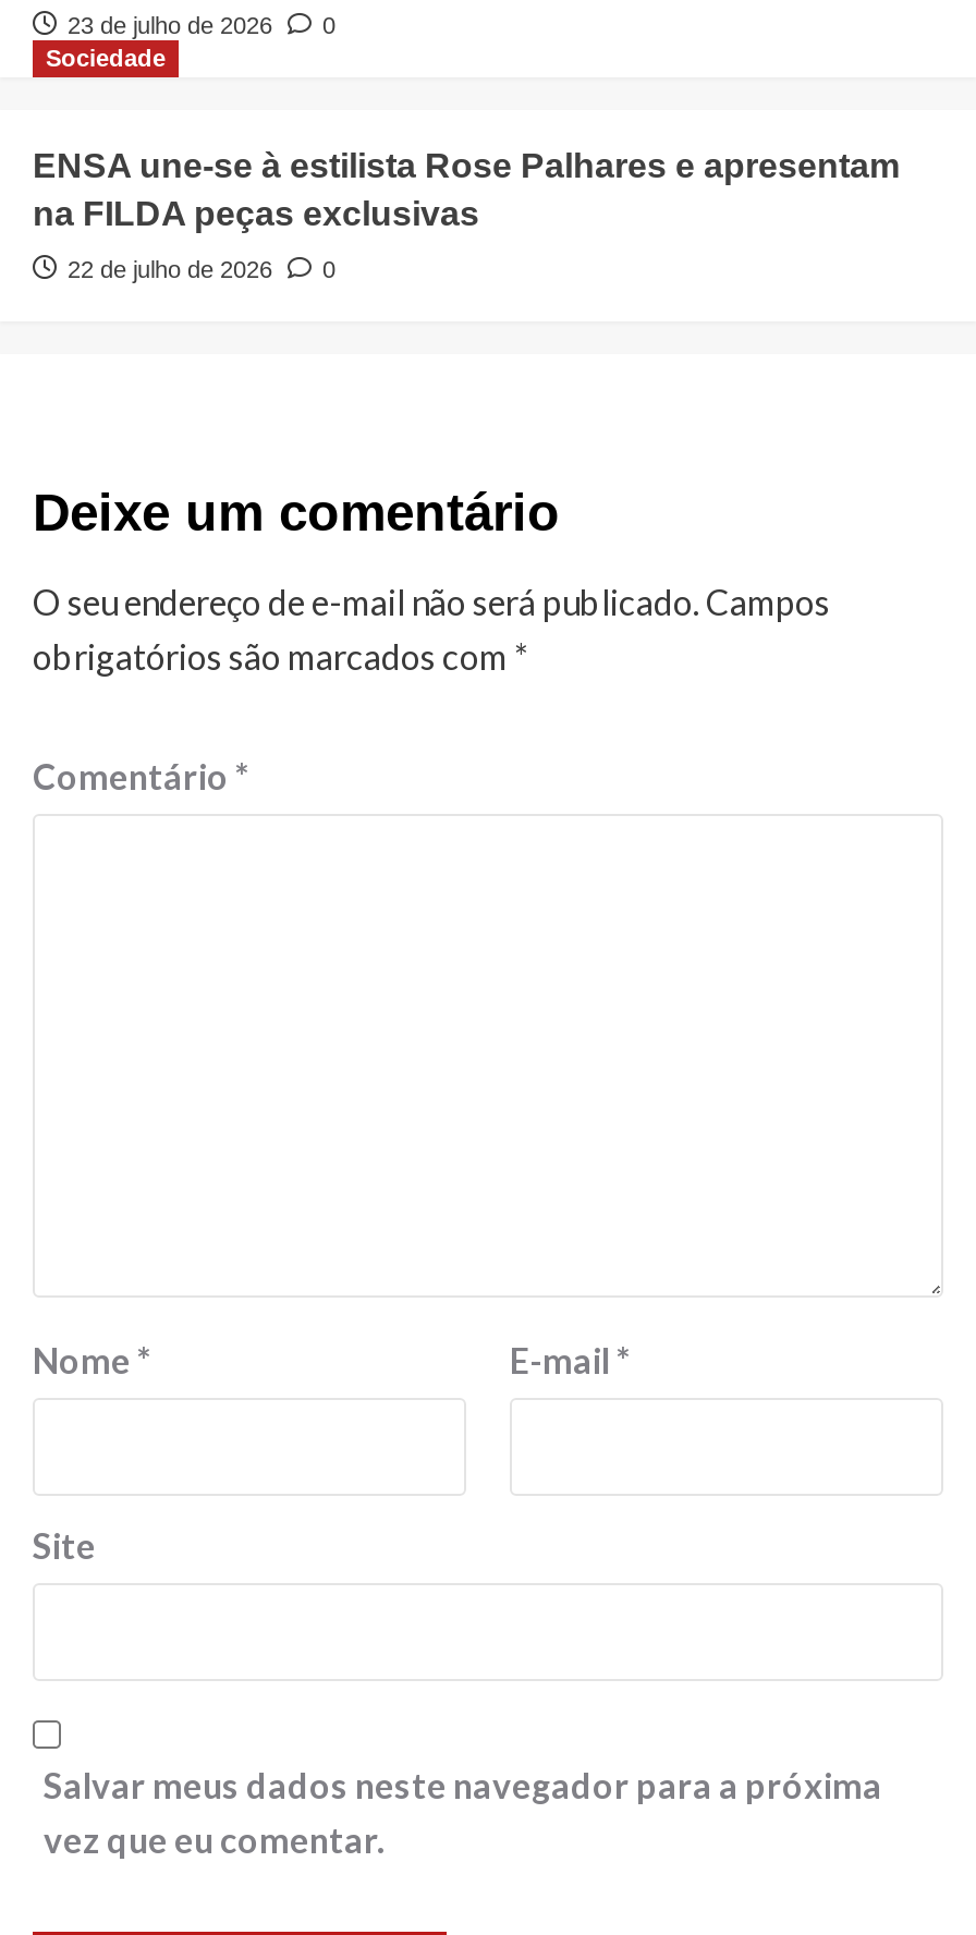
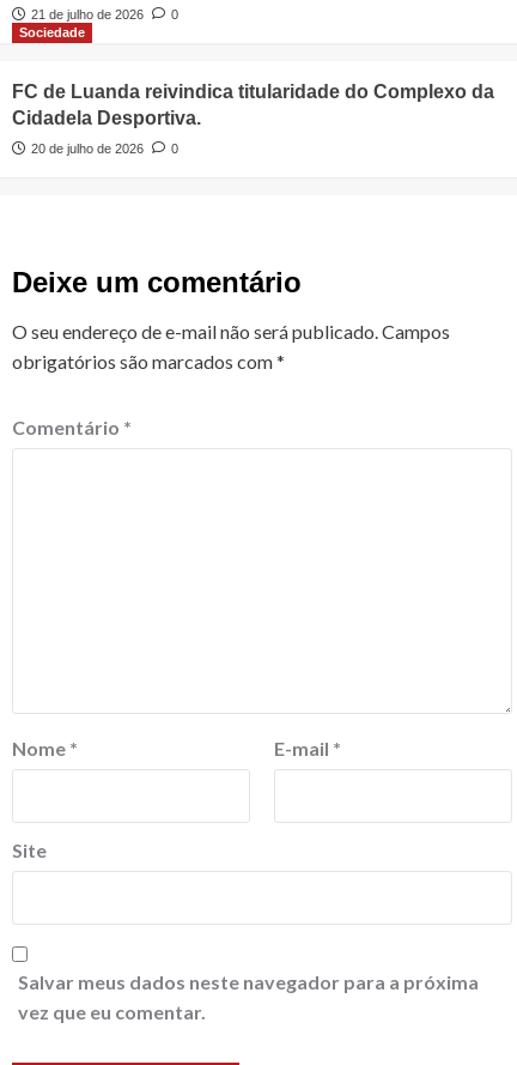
- 23 de julho de 2026 0
+ 21 de julho de 2026 0

- ENSA une-se à estilista Rose Palhares e apresentam
- na FILDA peças exclusivas
+ FC de Luanda reivindica titularidade do Complexo da
+ Cidadela Desportiva.

- 22 de julho de 2026 0
+ 20 de julho de 2026 0
